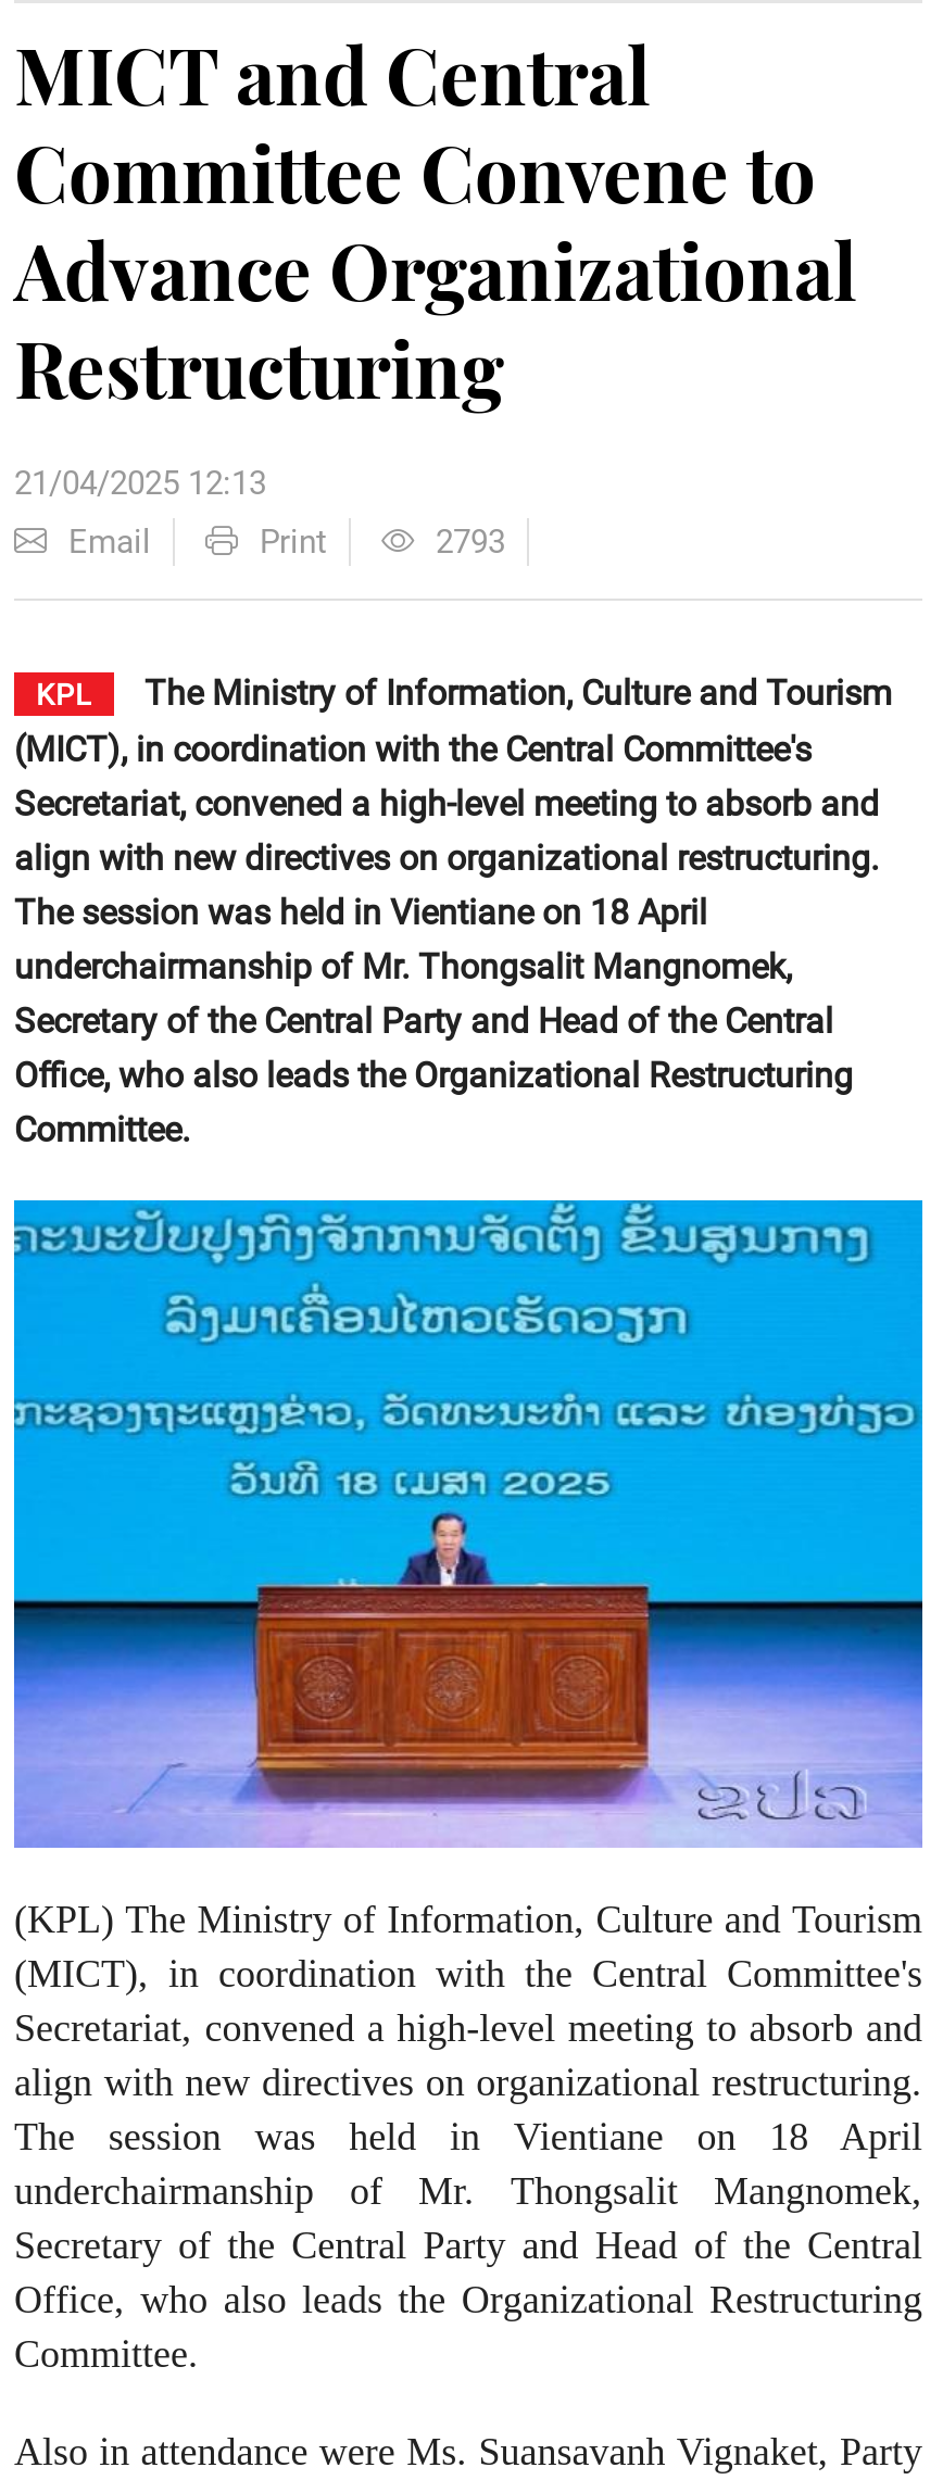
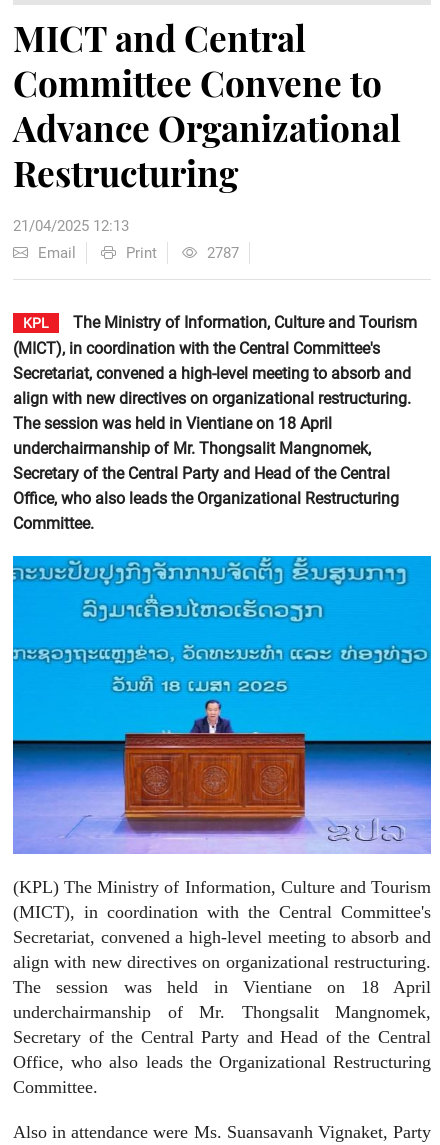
- 2793
+ 2787
